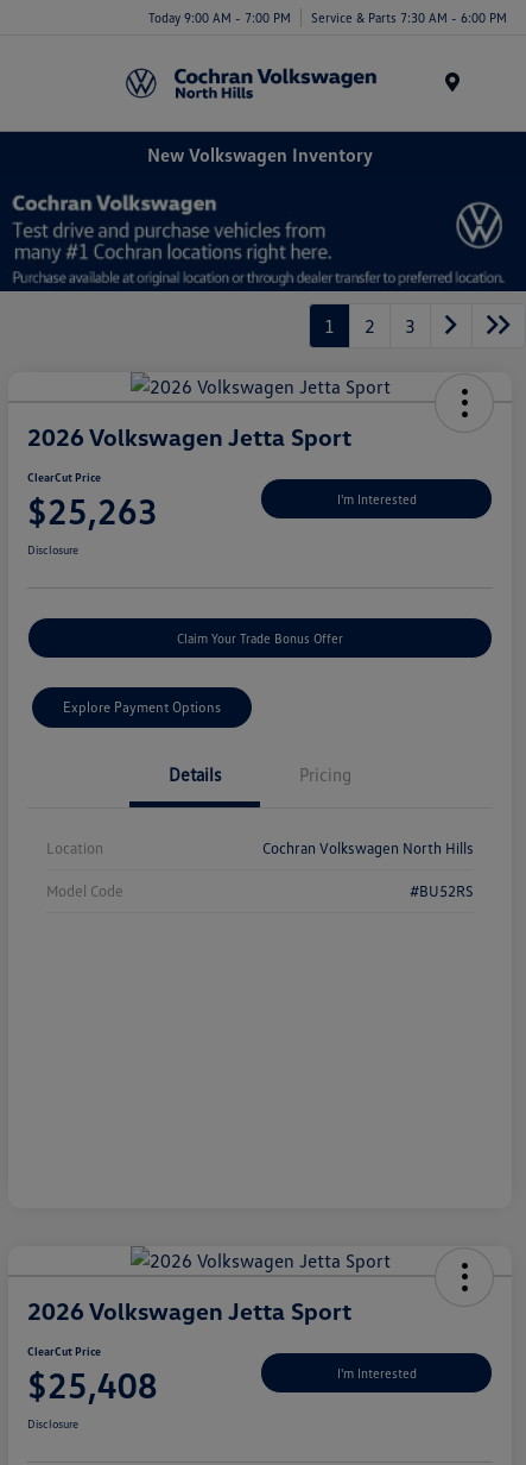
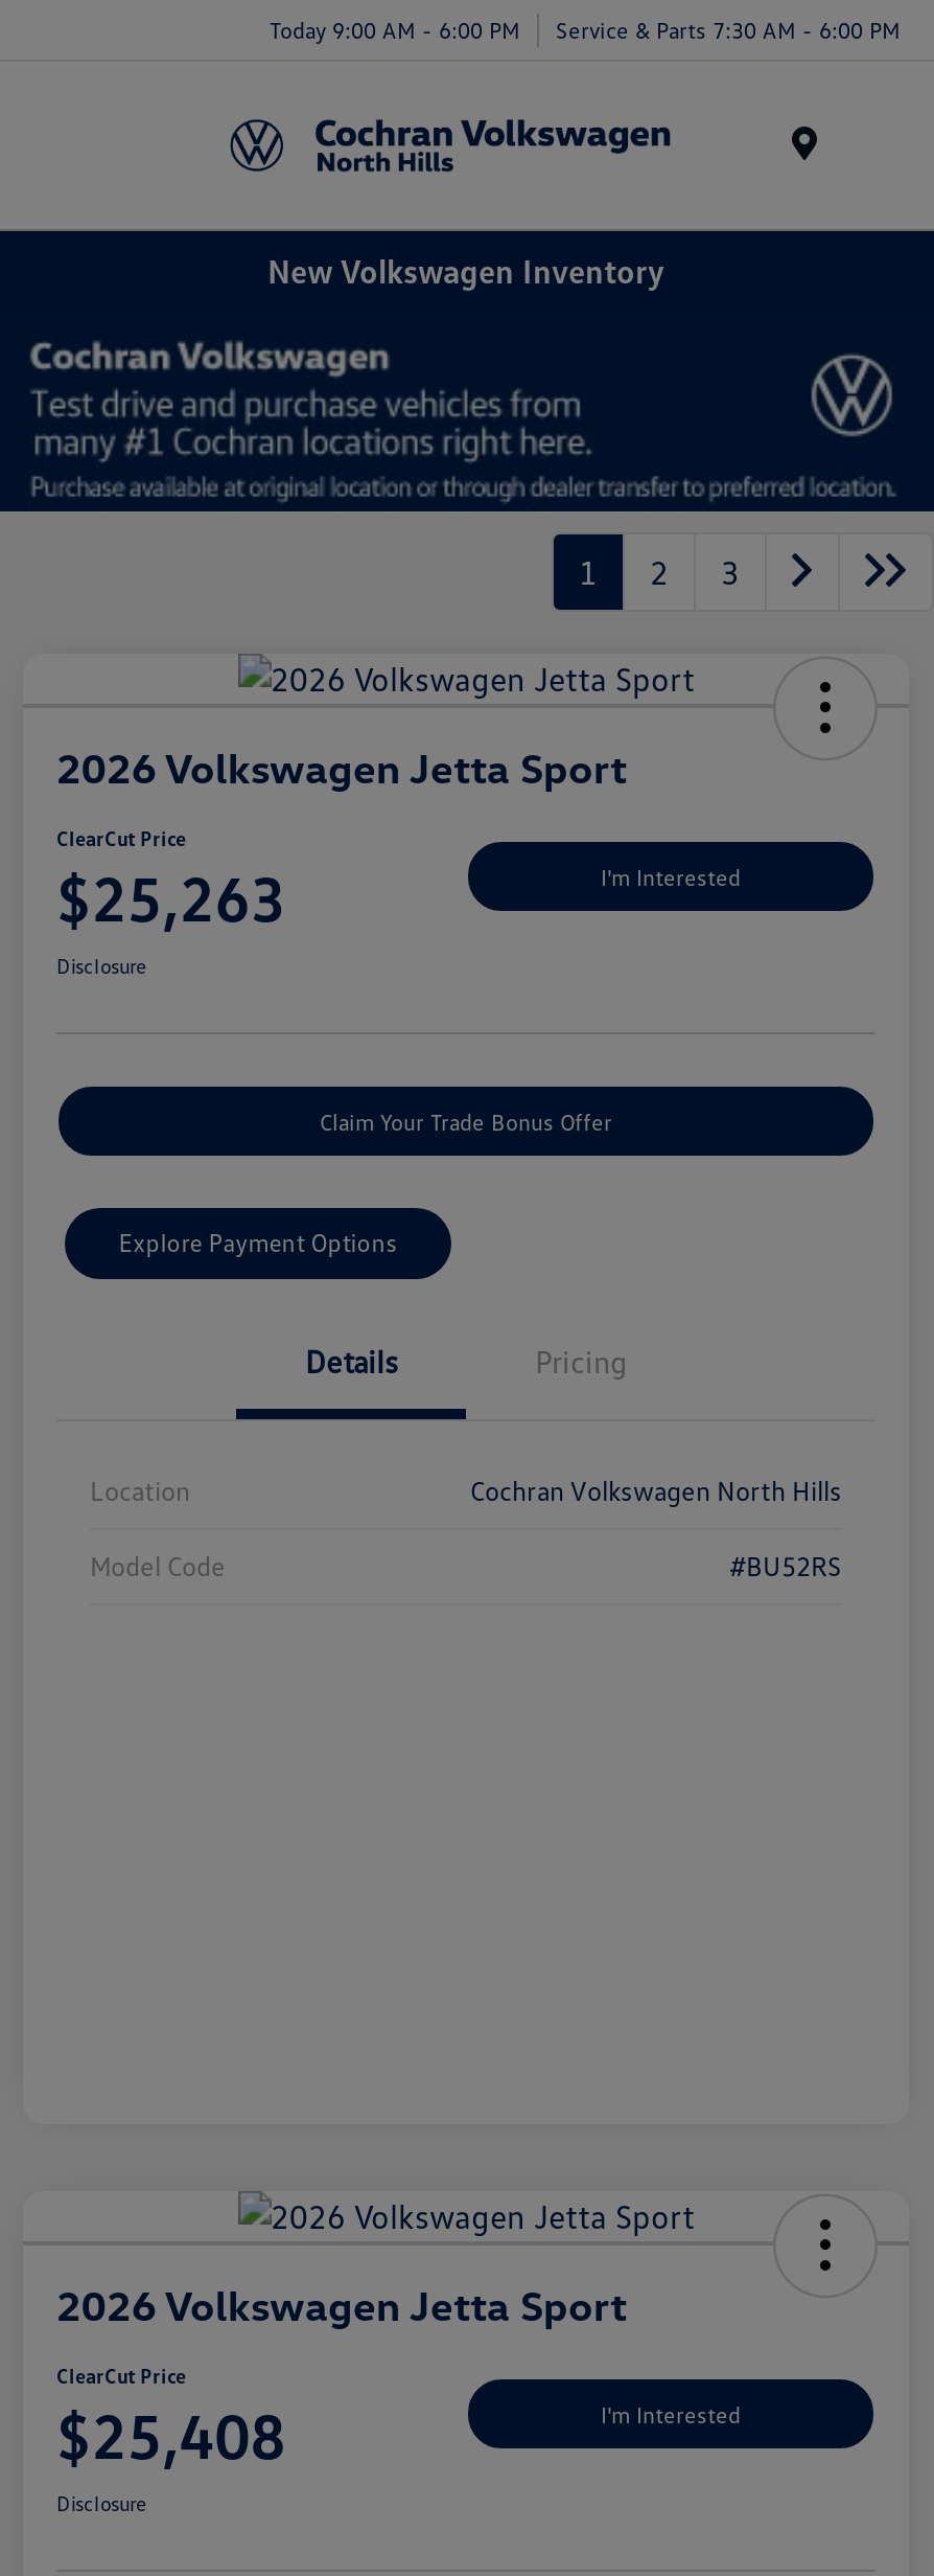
- Today 9:00 AM - 7:00 PM Service & Parts 7:30 AM - 6:00 PM
+ Today 9:00 AM - 6:00 PM Service & Parts 7:30 AM - 6:00 PM
